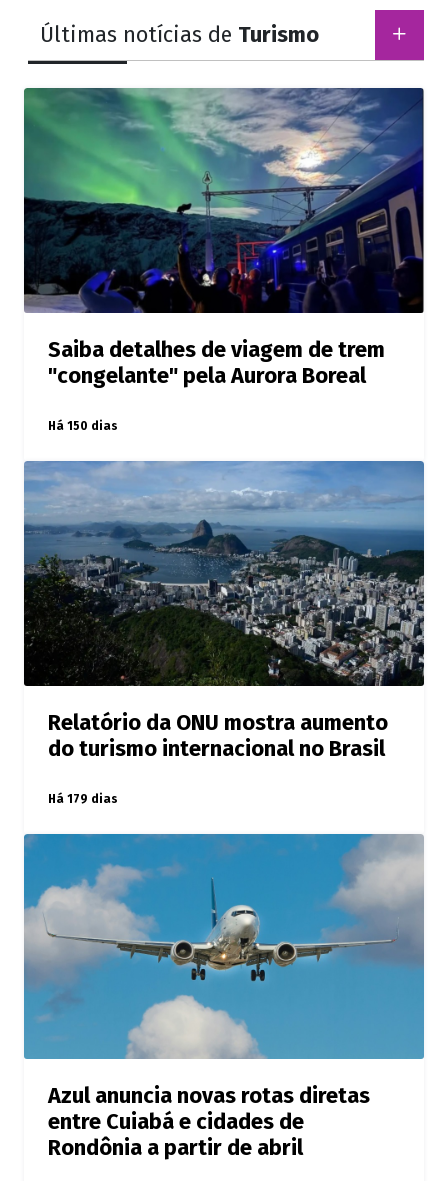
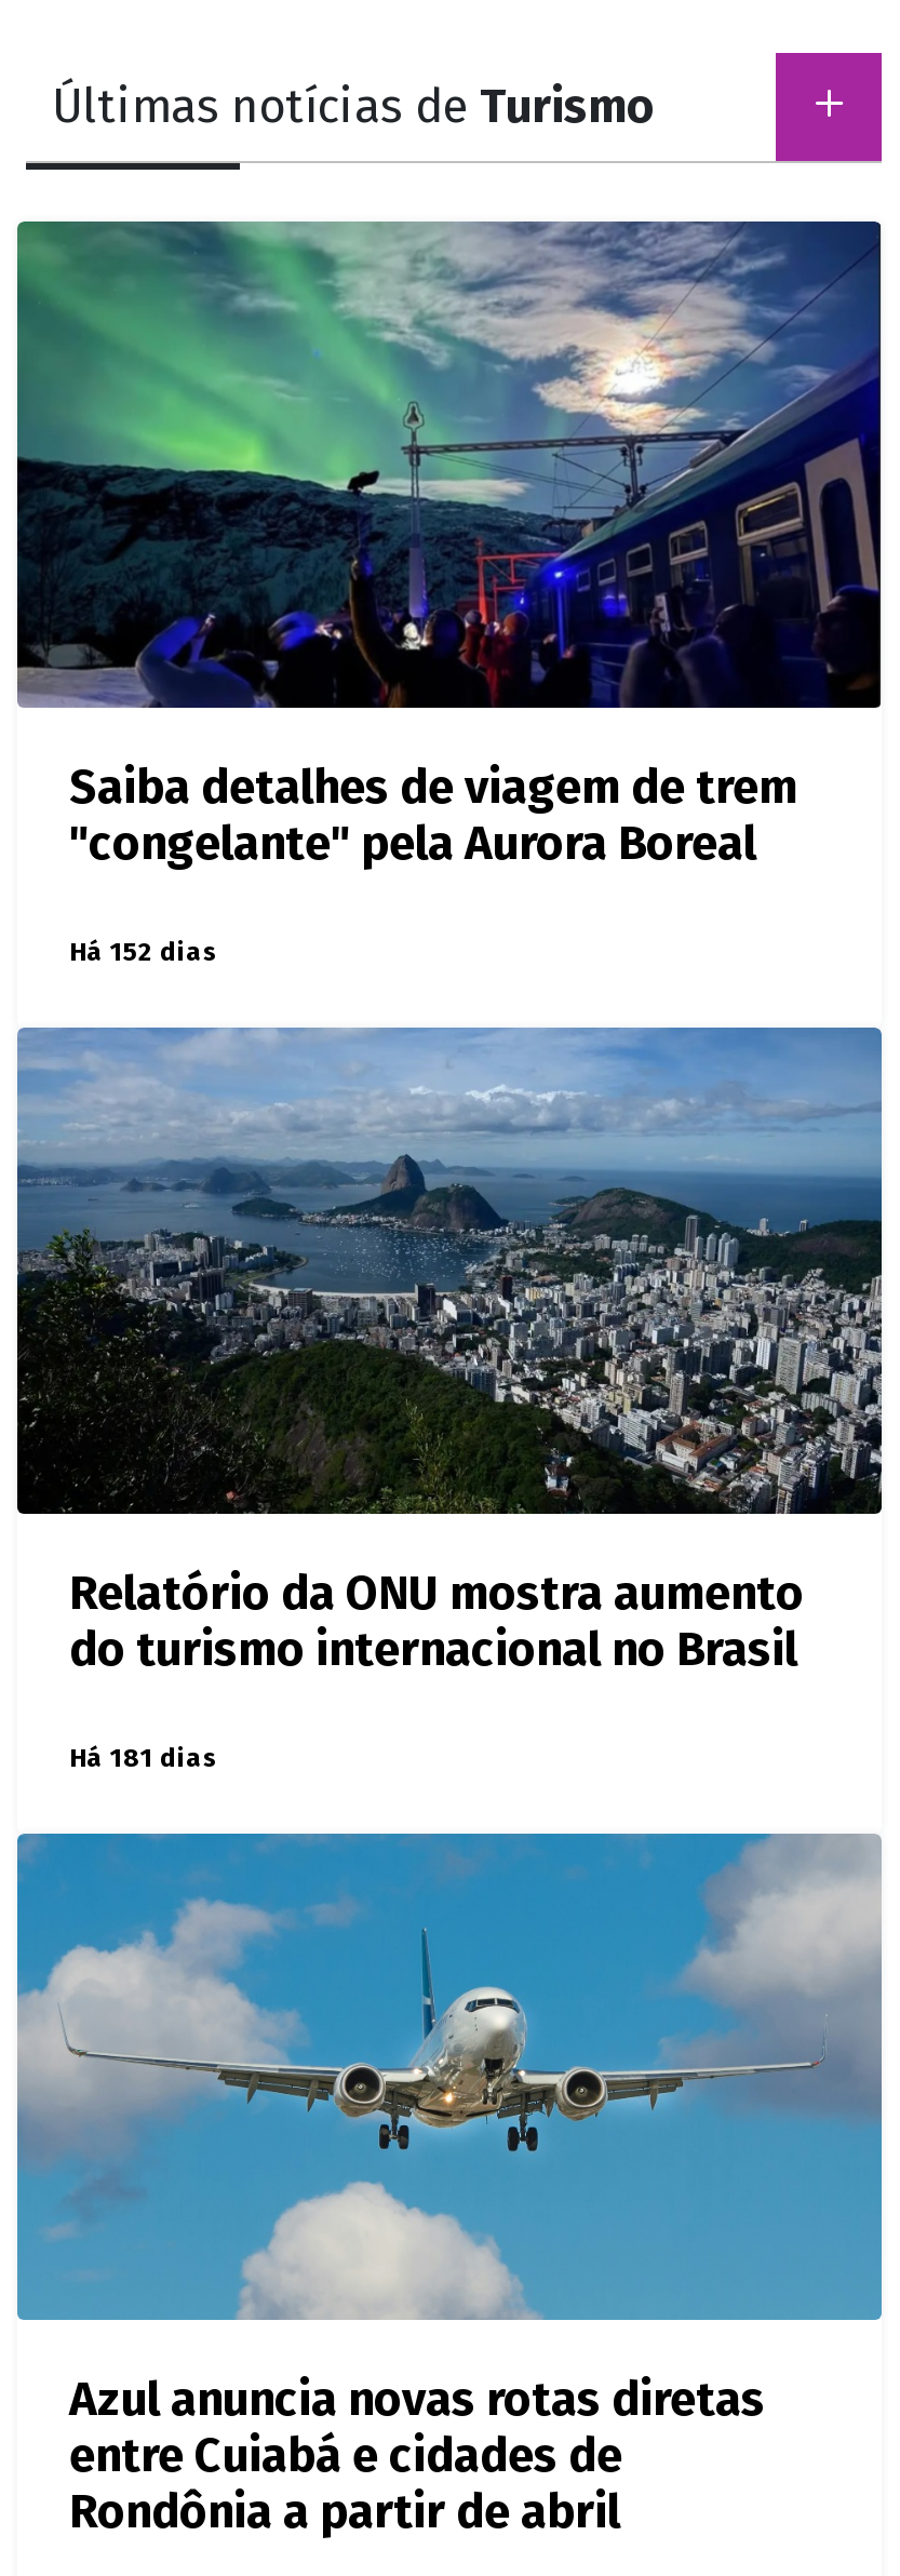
- Há 150 dias
+ Há 152 dias

- Há 179 dias
+ Há 181 dias
